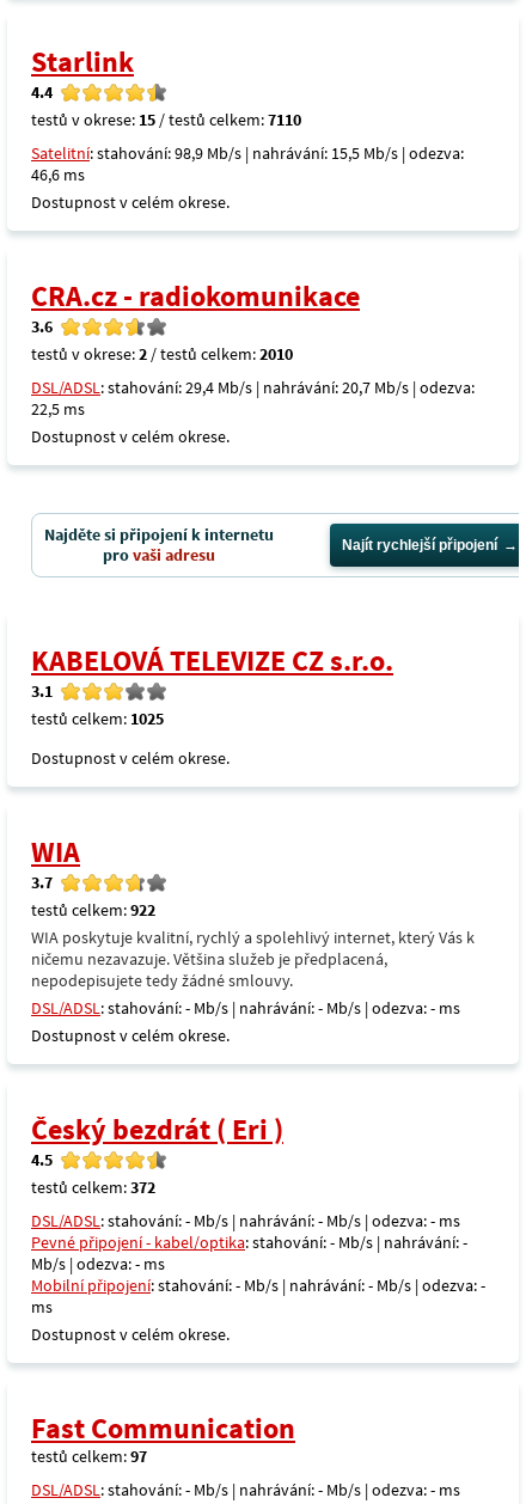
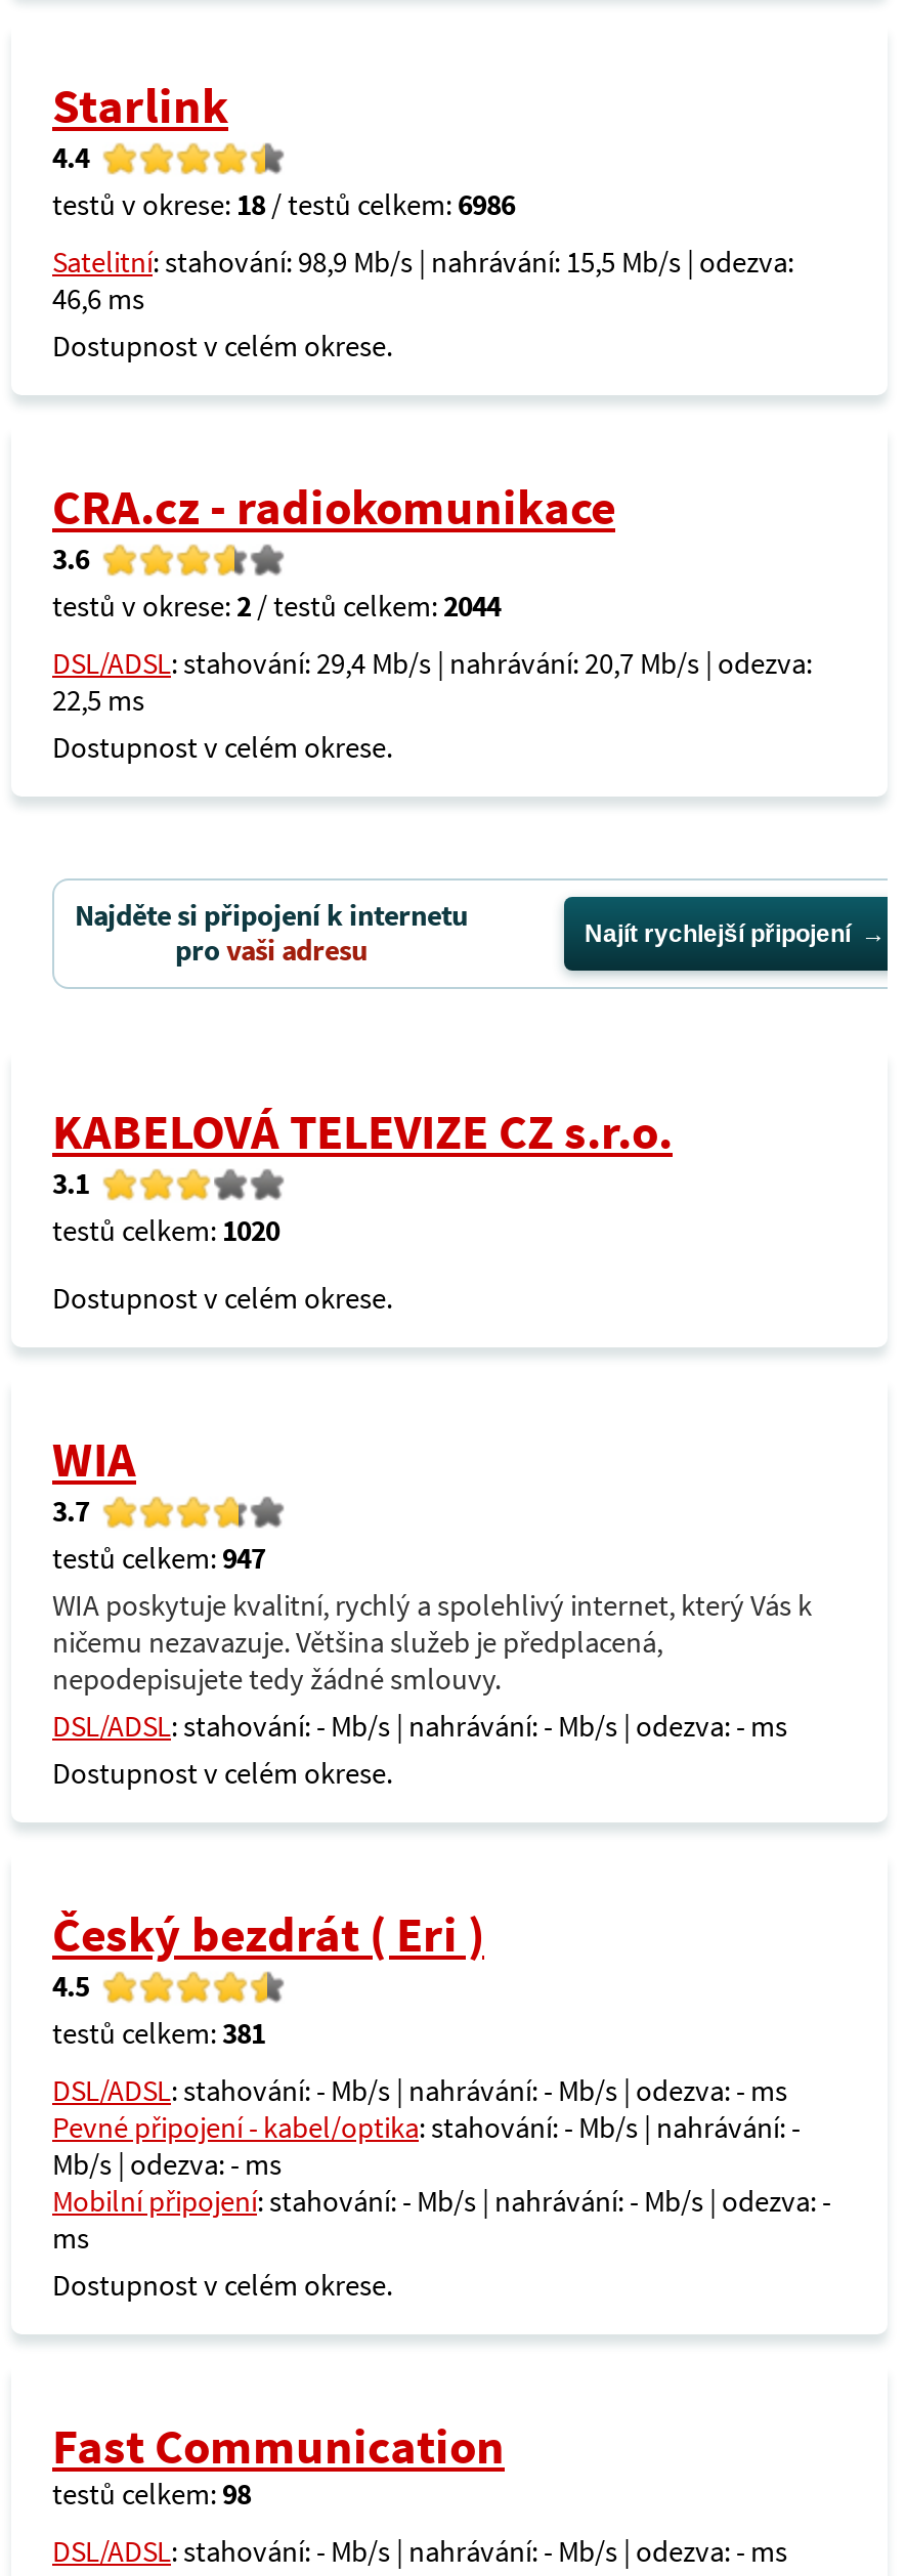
- testů v okrese: 15 / testů celkem: 7110
+ testů v okrese: 18 / testů celkem: 6986

- testů v okrese: 2 / testů celkem: 2010
+ testů v okrese: 2 / testů celkem: 2044

- testů celkem: 1025
+ testů celkem: 1020

- testů celkem: 922
+ testů celkem: 947

- testů celkem: 372
+ testů celkem: 381

- testů celkem: 97
+ testů celkem: 98
